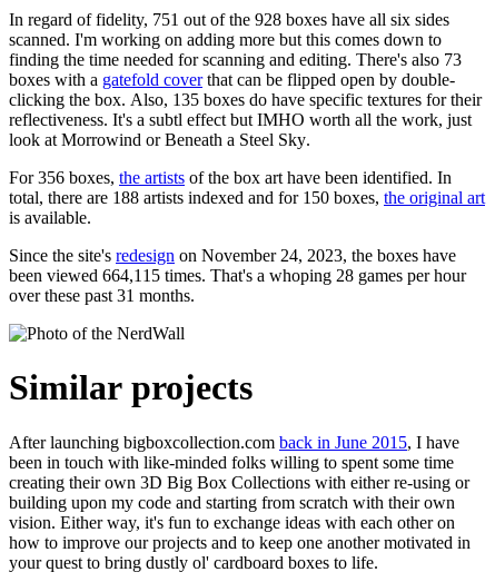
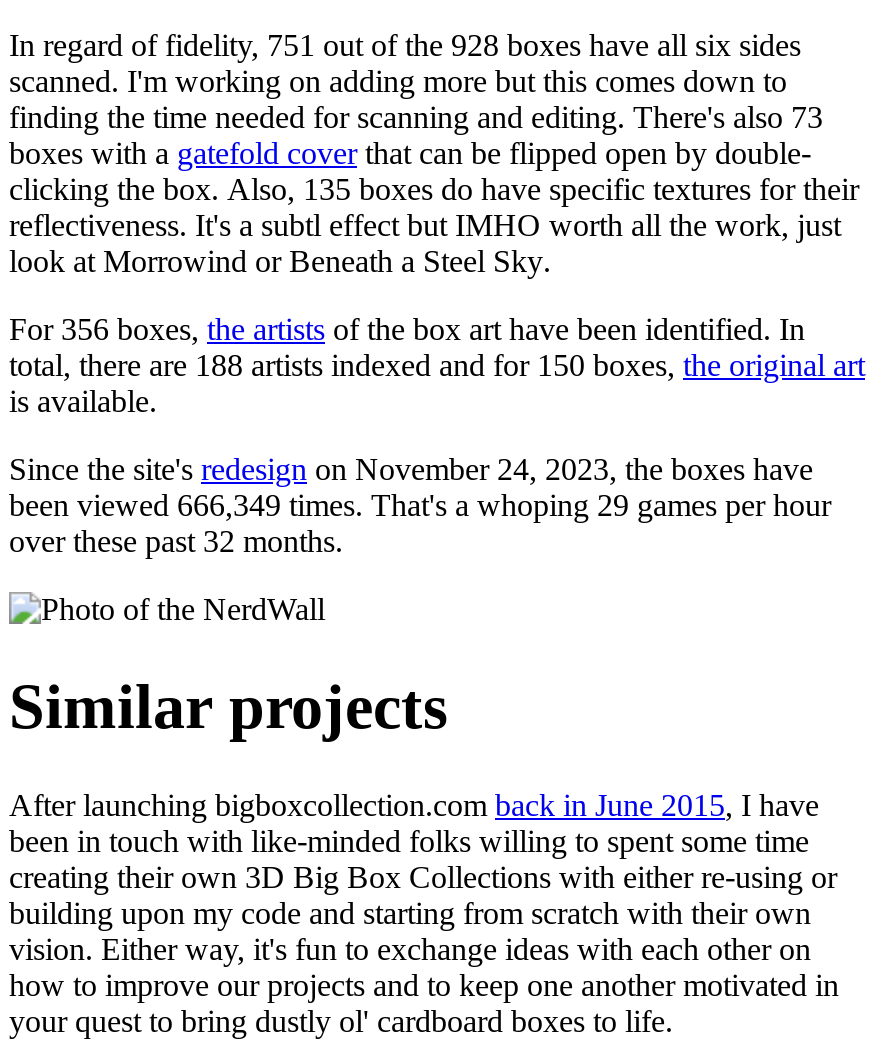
- been viewed 664,115 times. That's a whoping 28 games per hour
+ been viewed 666,349 times. That's a whoping 29 games per hour

- over these past 31 months.
+ over these past 32 months.
